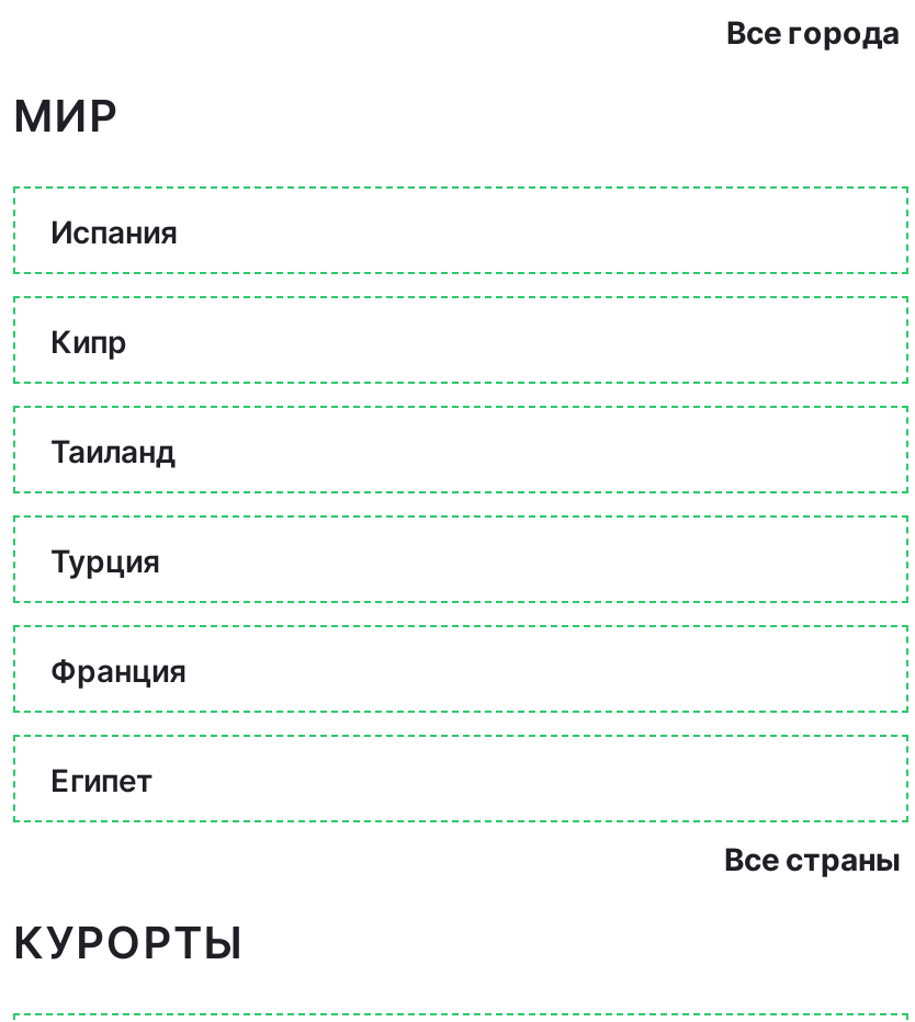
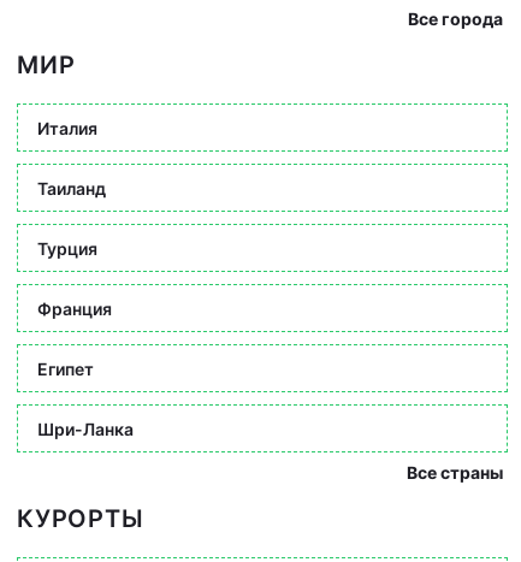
- Испания
- Кипр
+ Италия

moved up: Таиланд | Турция | Франция | Египет

+ Шри-Ланка
